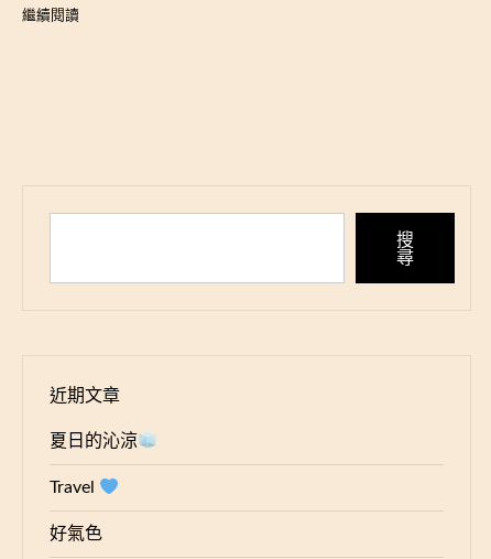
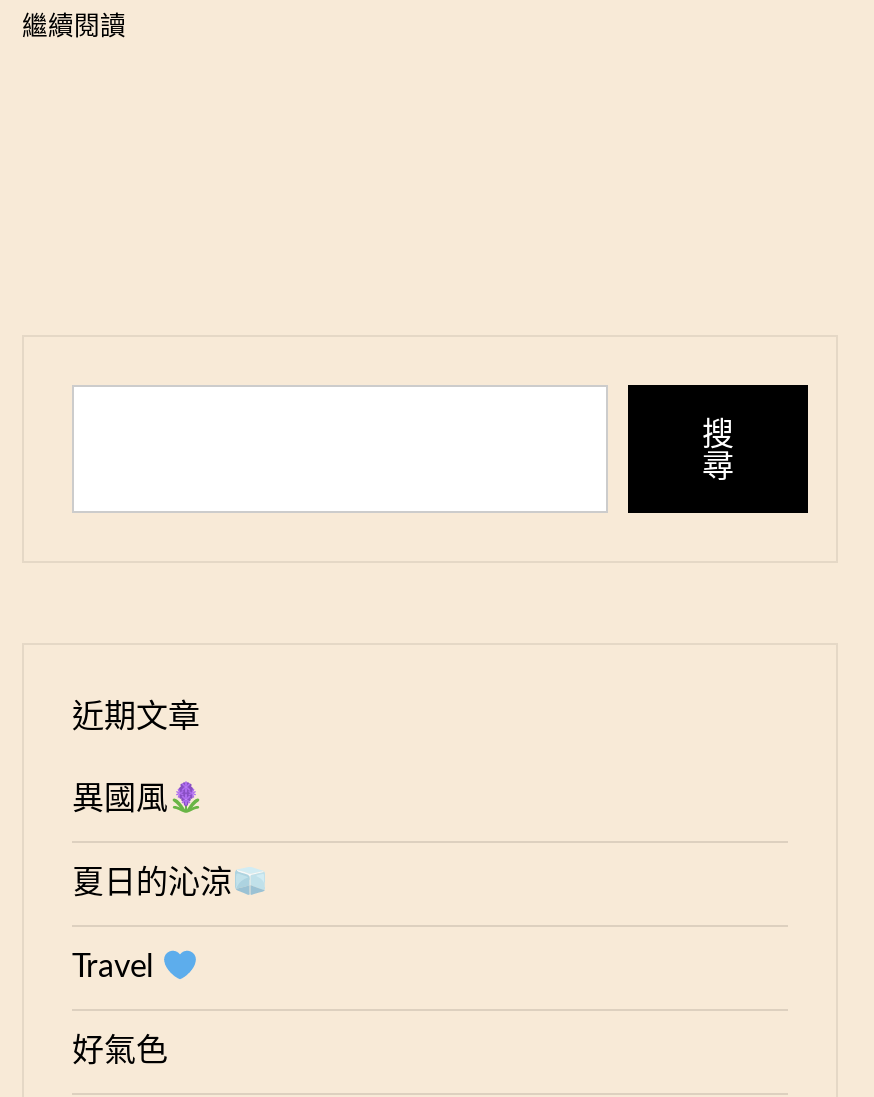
+ 異國風
